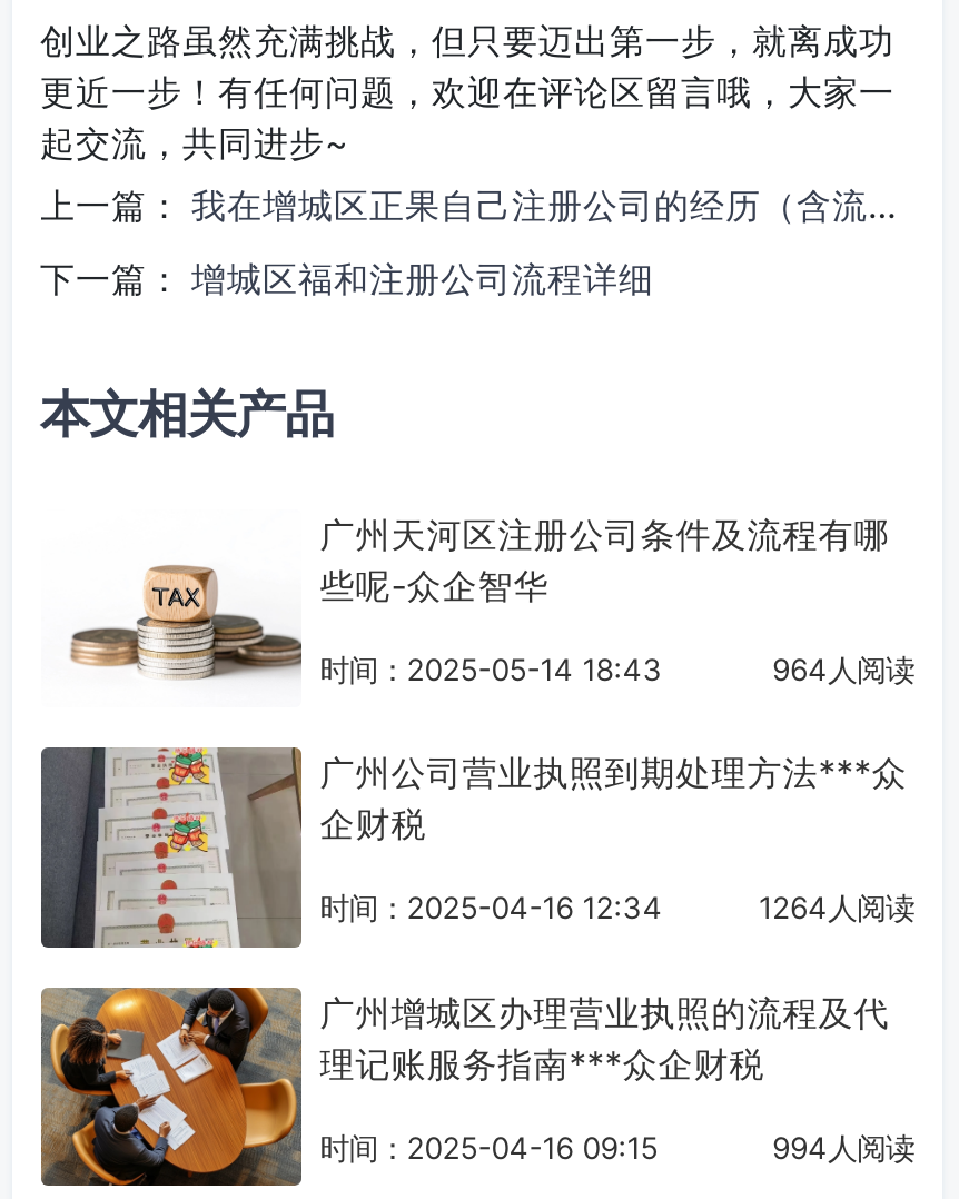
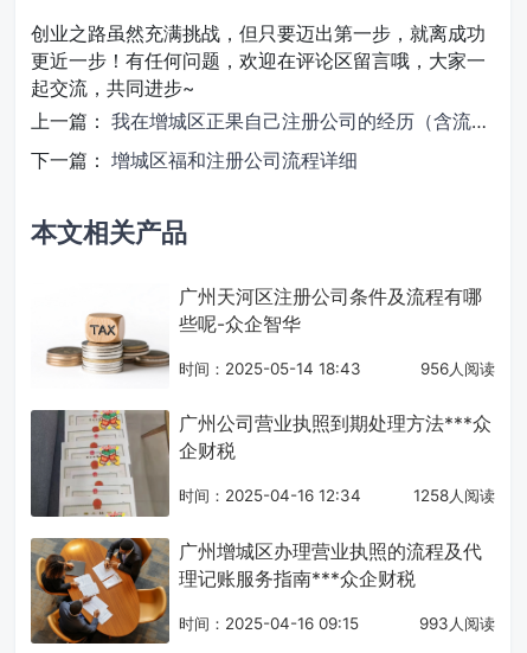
- 964人阅读
+ 956人阅读

- 1264人阅读
+ 1258人阅读

- 994人阅读
+ 993人阅读
